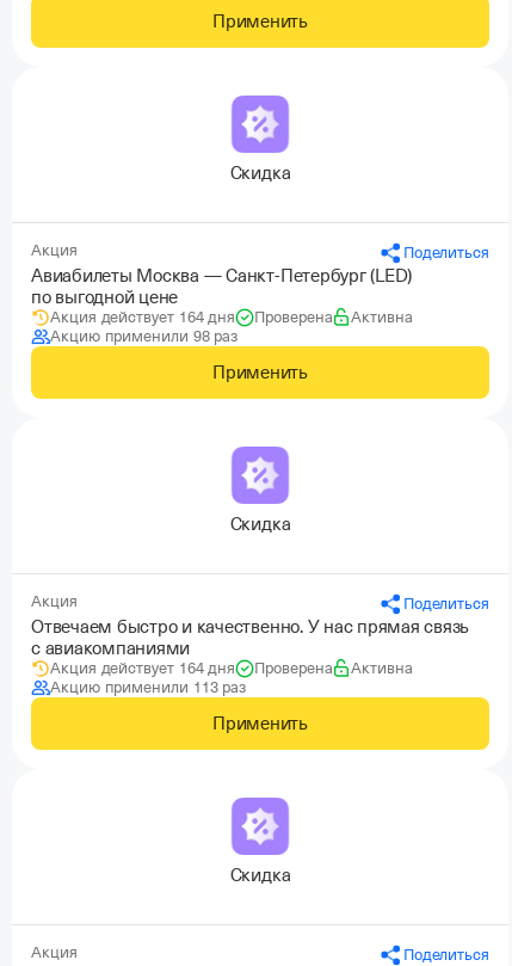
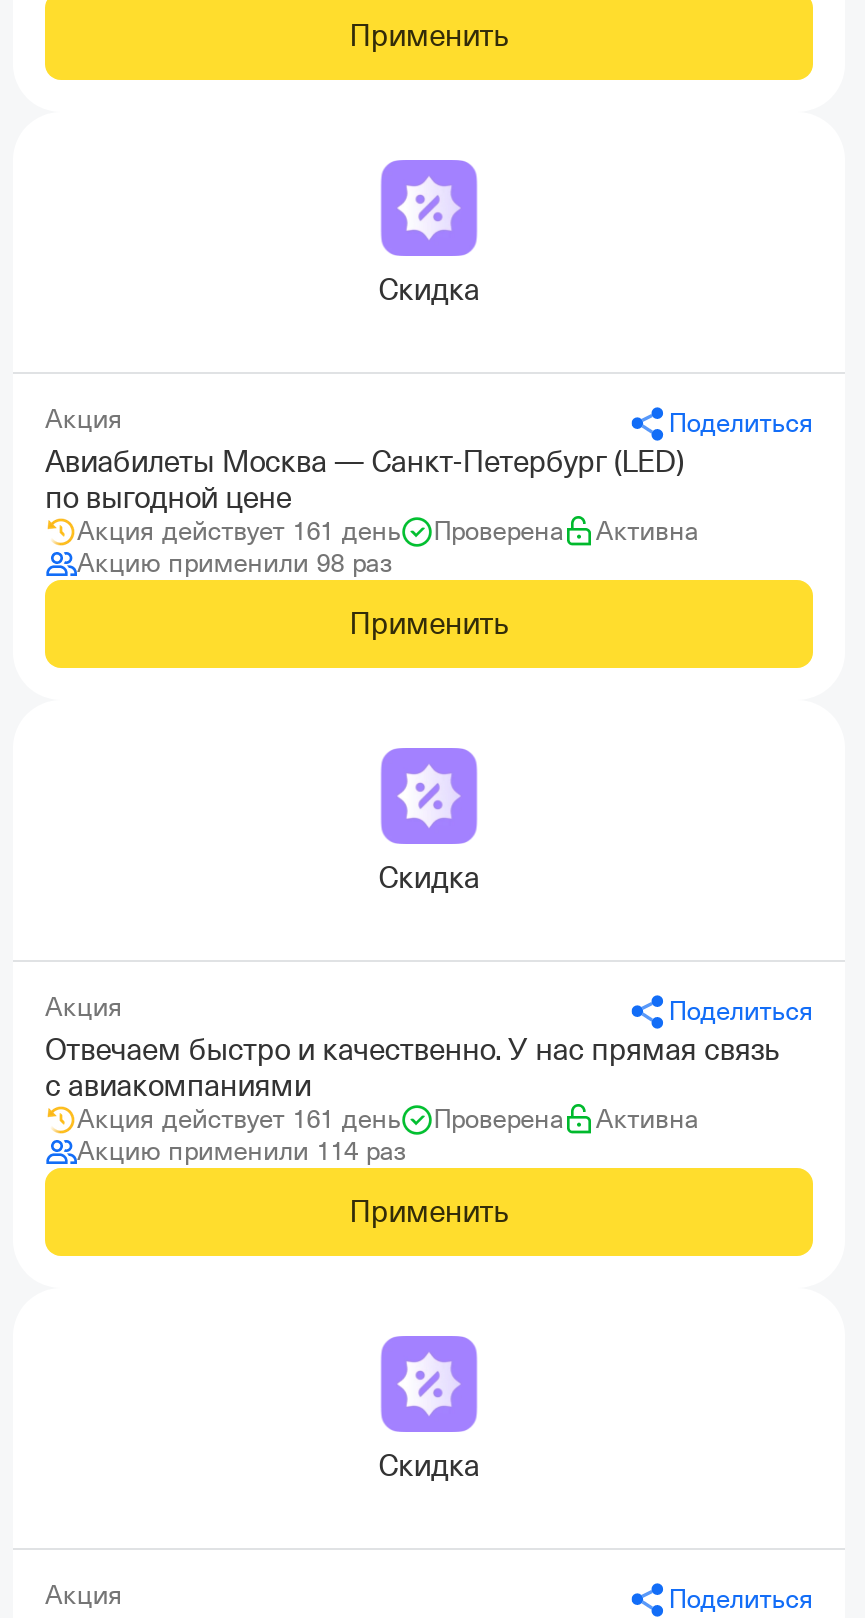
- Акция действует 164 дня
+ Акция действует 161 день

- Акция действует 164 дня
+ Акция действует 161 день

- Акцию применили 113 раз
+ Акцию применили 114 раз
